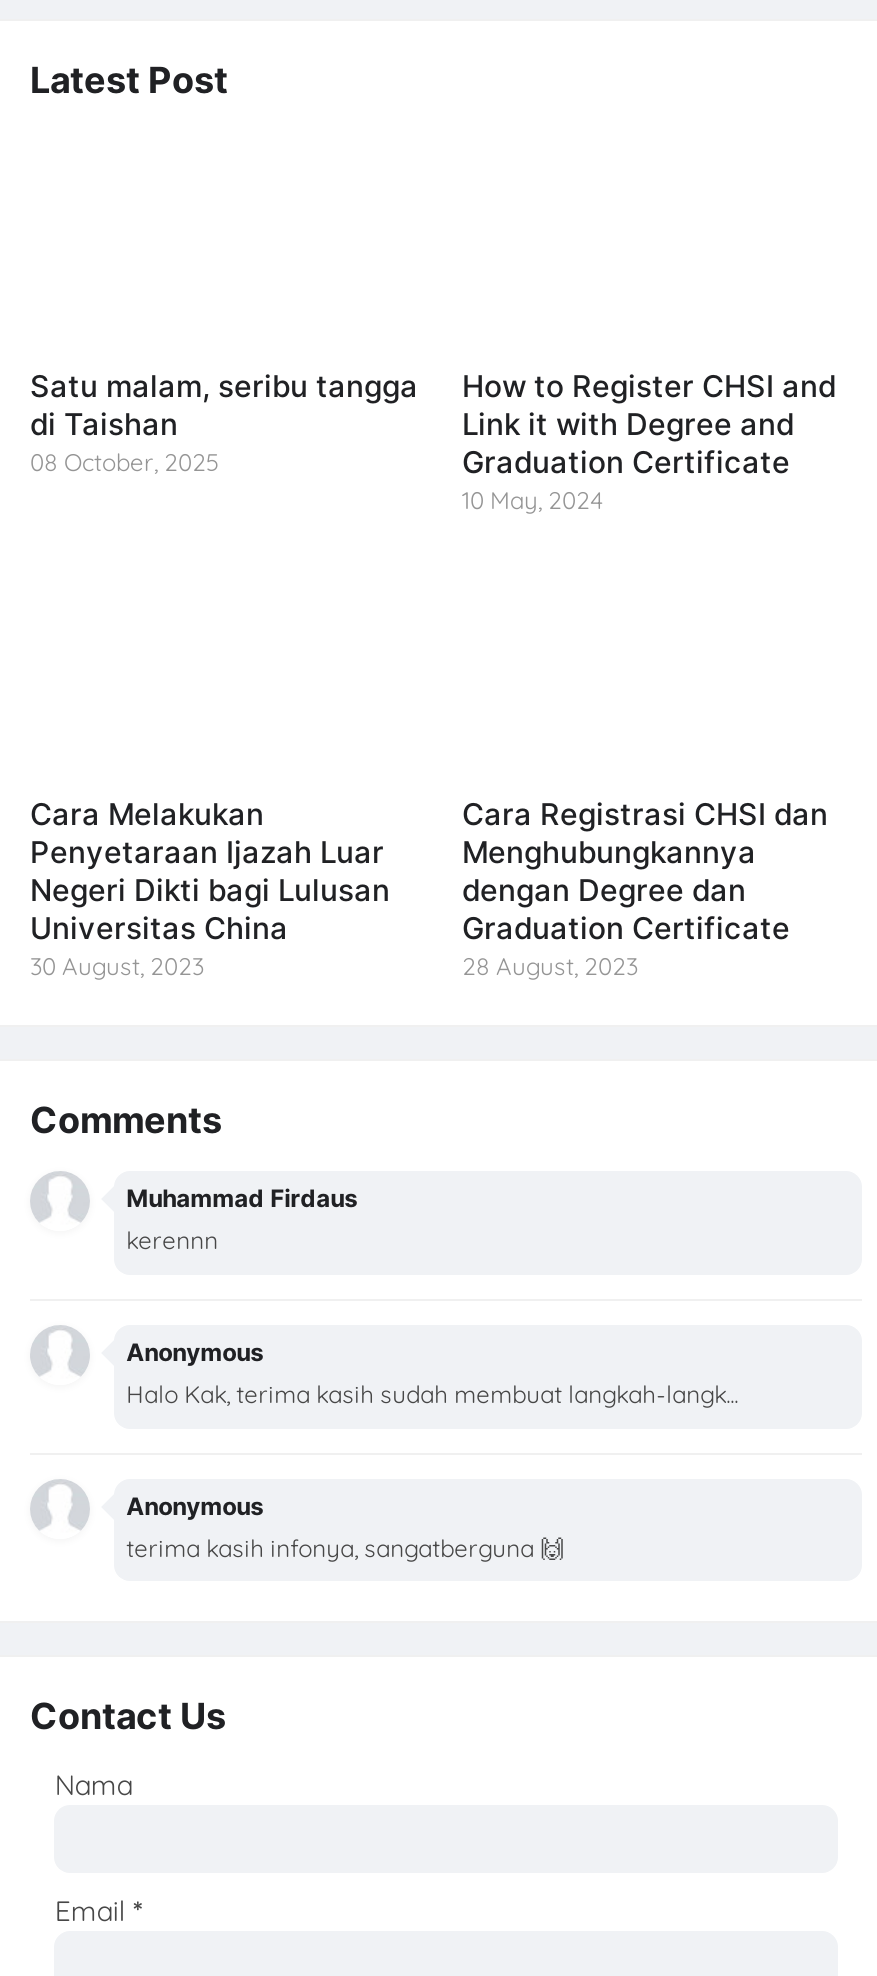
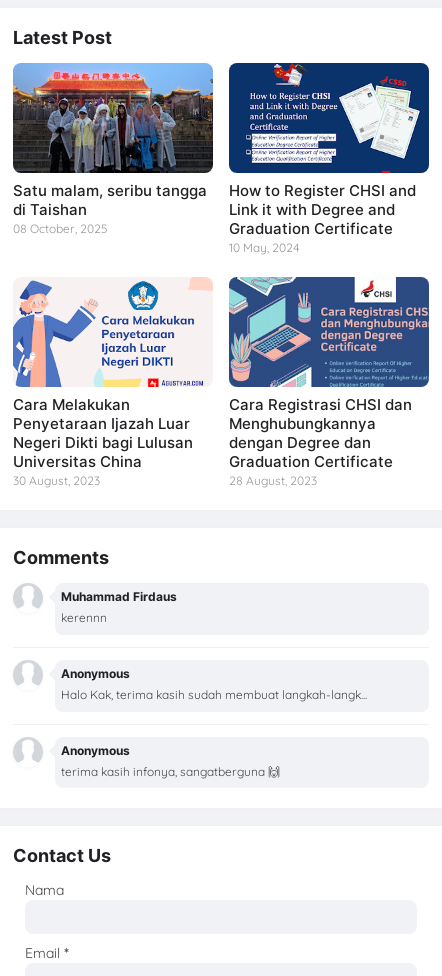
+ [image]

+ [image]

+ [image]

+ [image]
